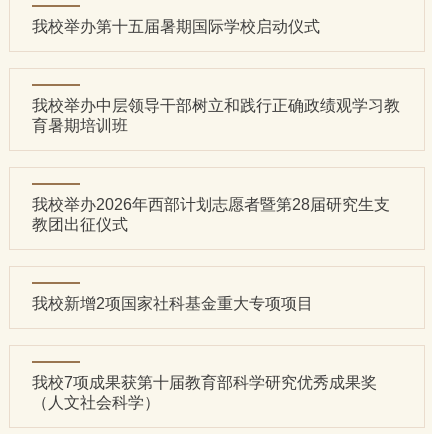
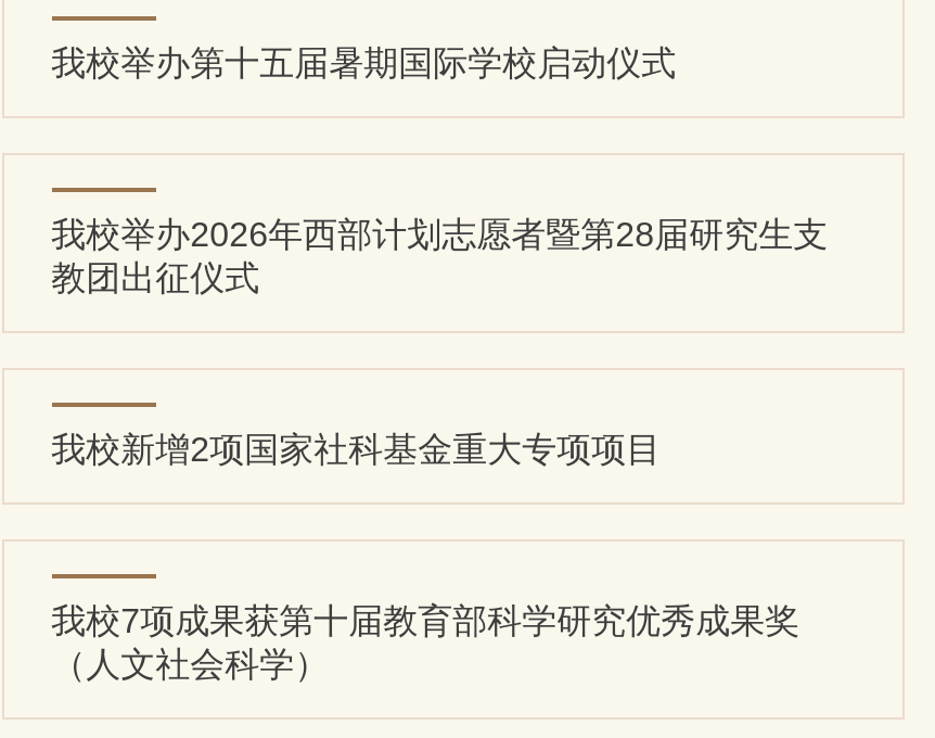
- 我校举办中层领导干部树立和践行正确政绩观学习教
- 育暑期培训班
